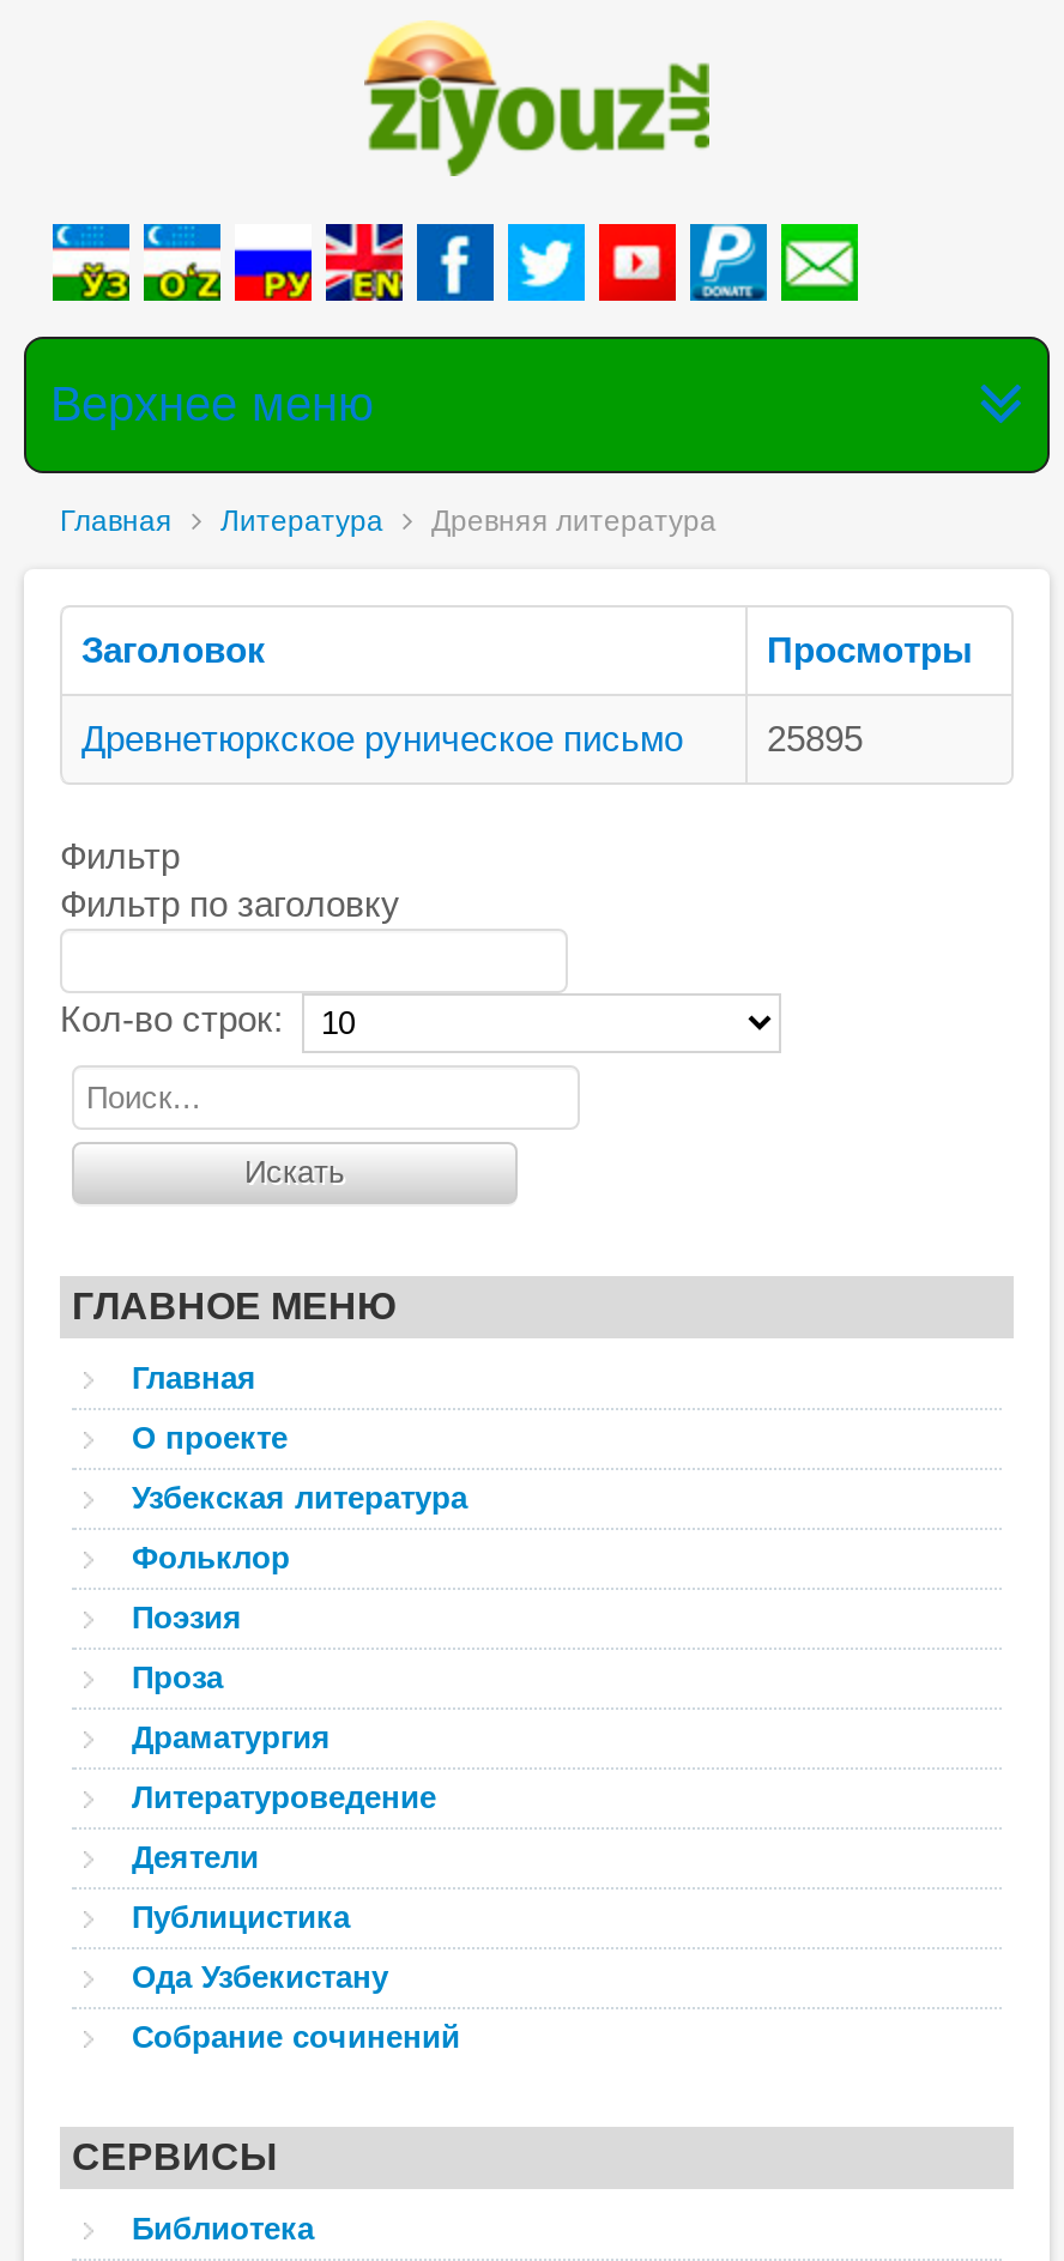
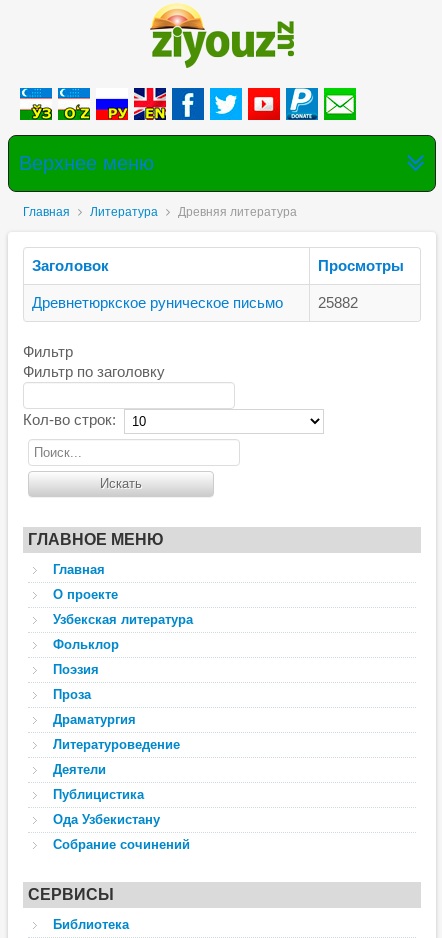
- 25895
+ 25882
